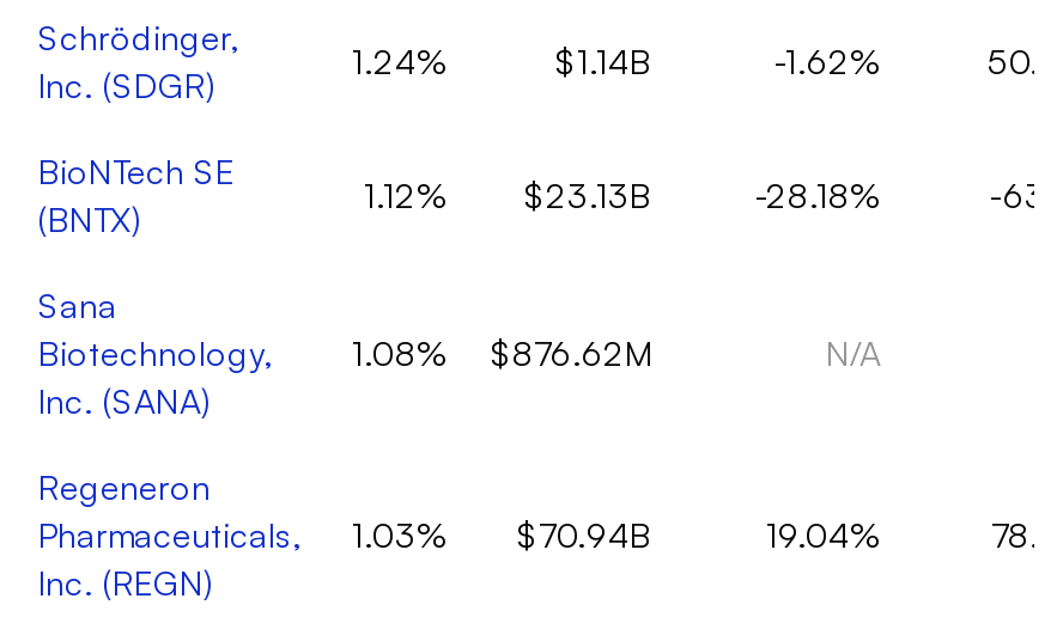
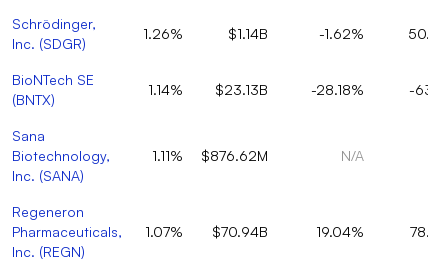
- 1.24%
+ 1.26%

- 1.12% $23.13B
+ 1.14% $23.13B

- 1.08%
+ 1.11%

- Pharmaceuticals, 1.03% $70.94B
+ Pharmaceuticals, 1.07% $70.94B
